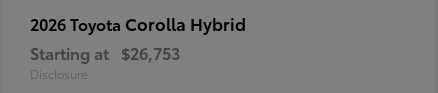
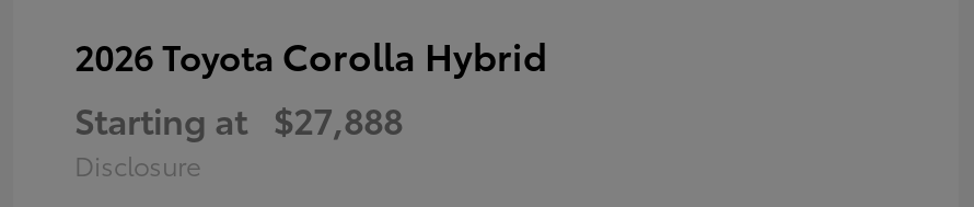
- Starting at $26,753
+ Starting at $27,888
